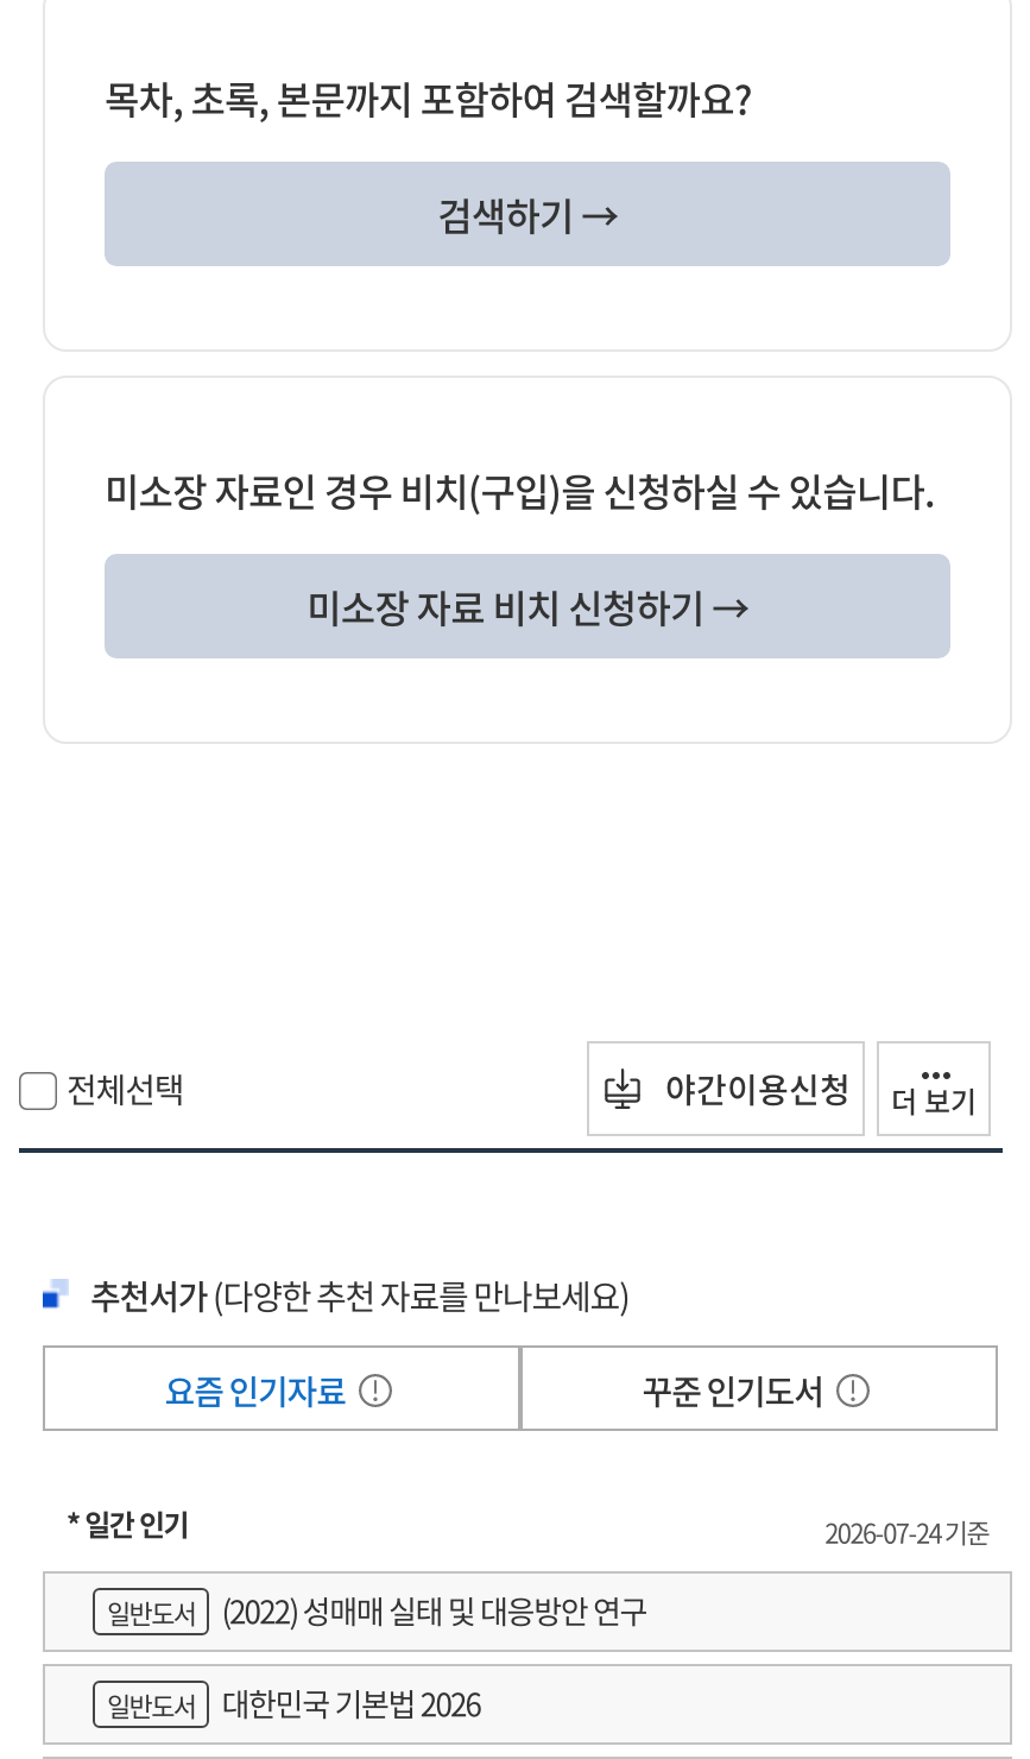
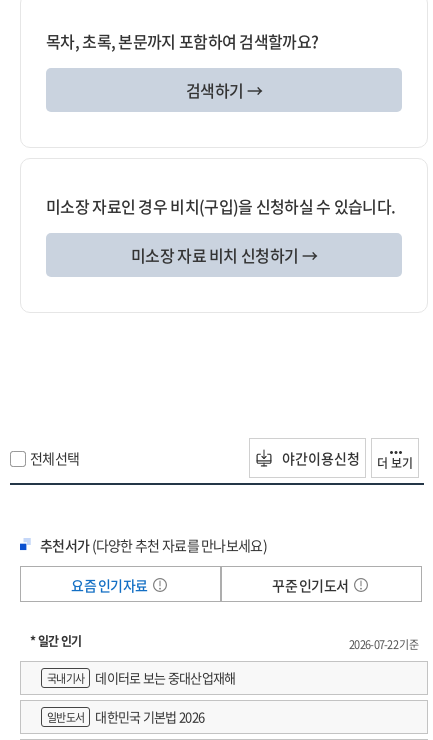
- 2026-07-24 기준
+ 2026-07-22 기준

- 일반도서
- (2022) 성매매 실태 및 대응방안 연구
+ 국내기사
+ 데이터로 보는 중대산업재해
